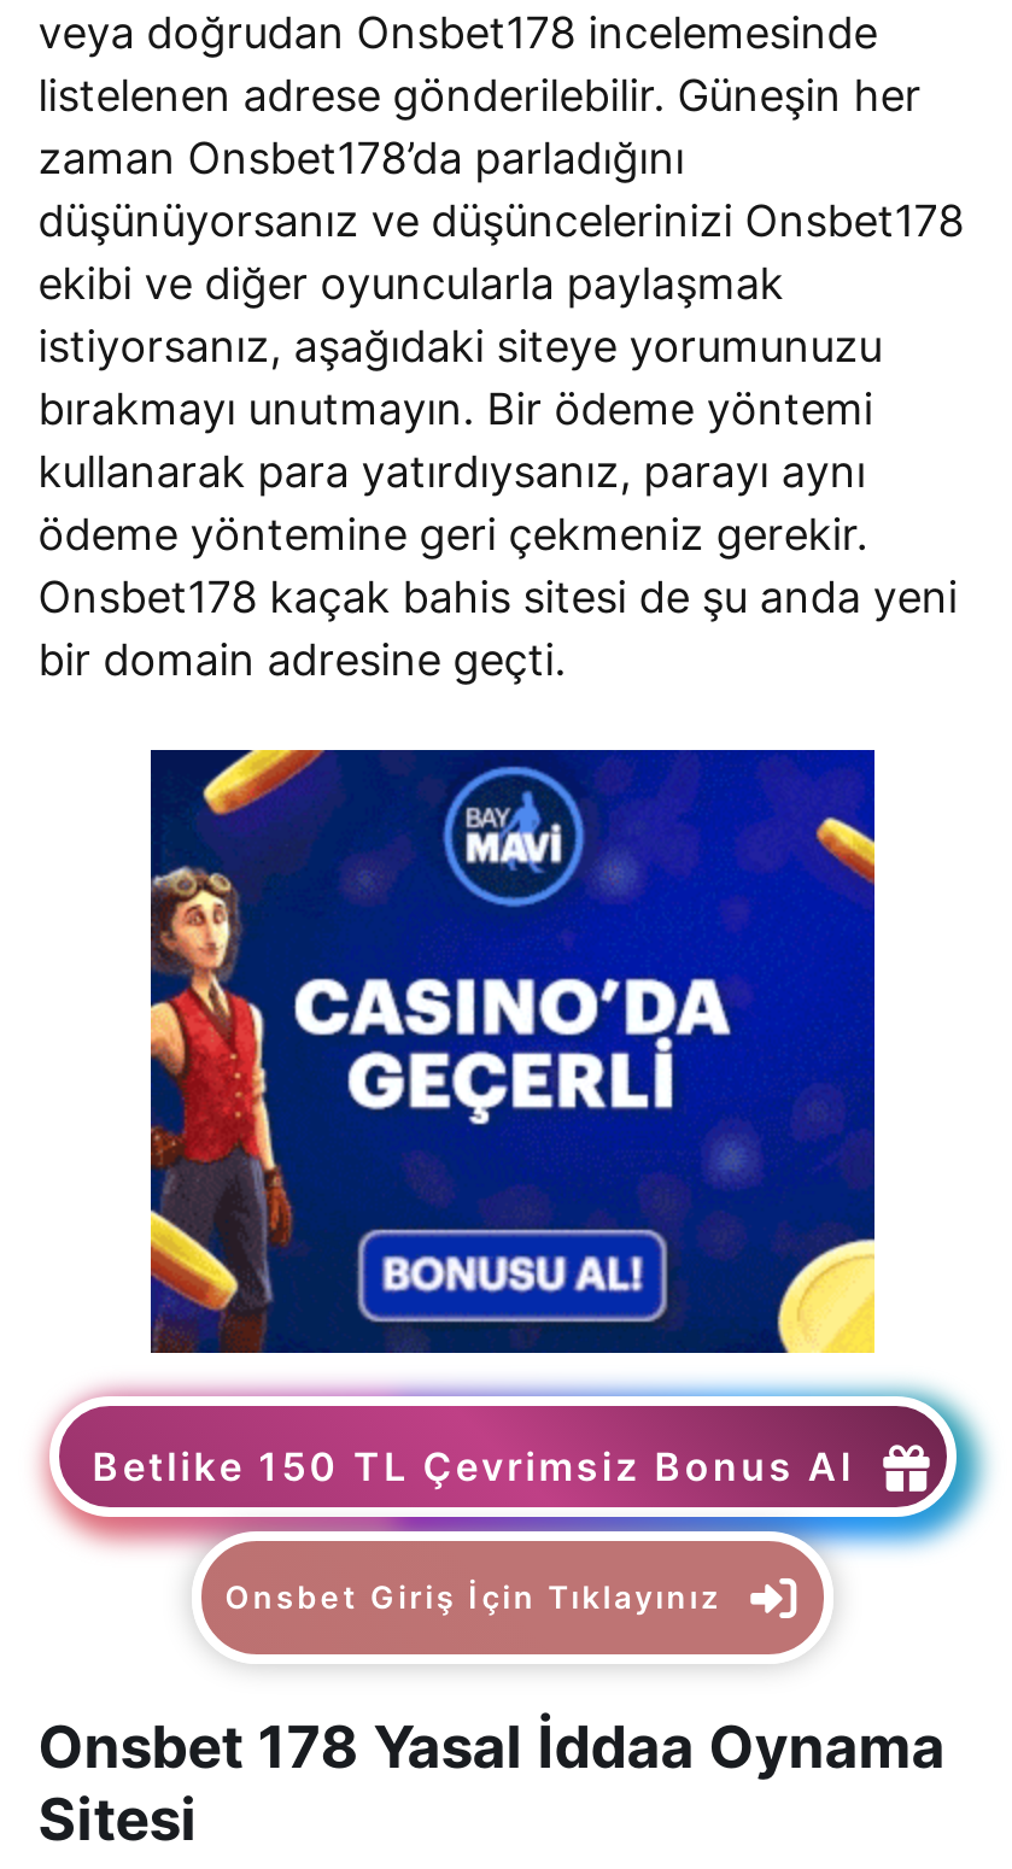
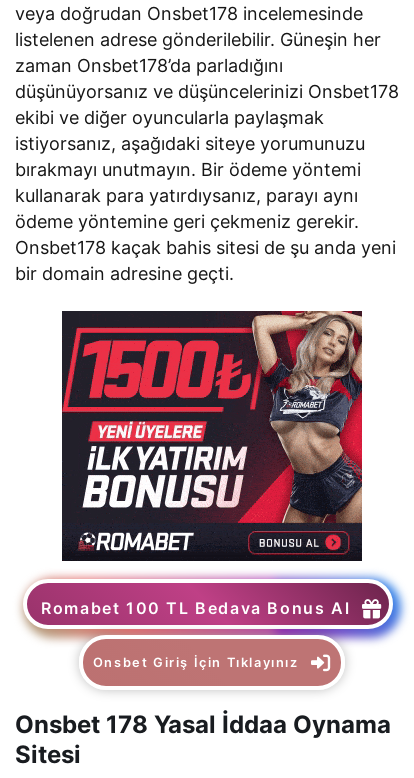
- [image]
- Betlike 150 TL Çevrimsiz Bonus Al
+ [image]
+ Romabet 100 TL Bedava Bonus Al
